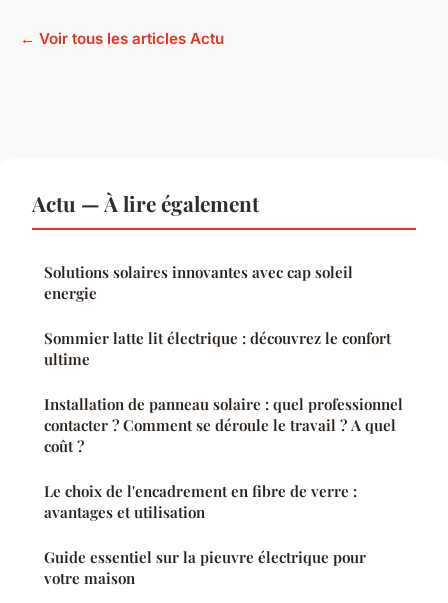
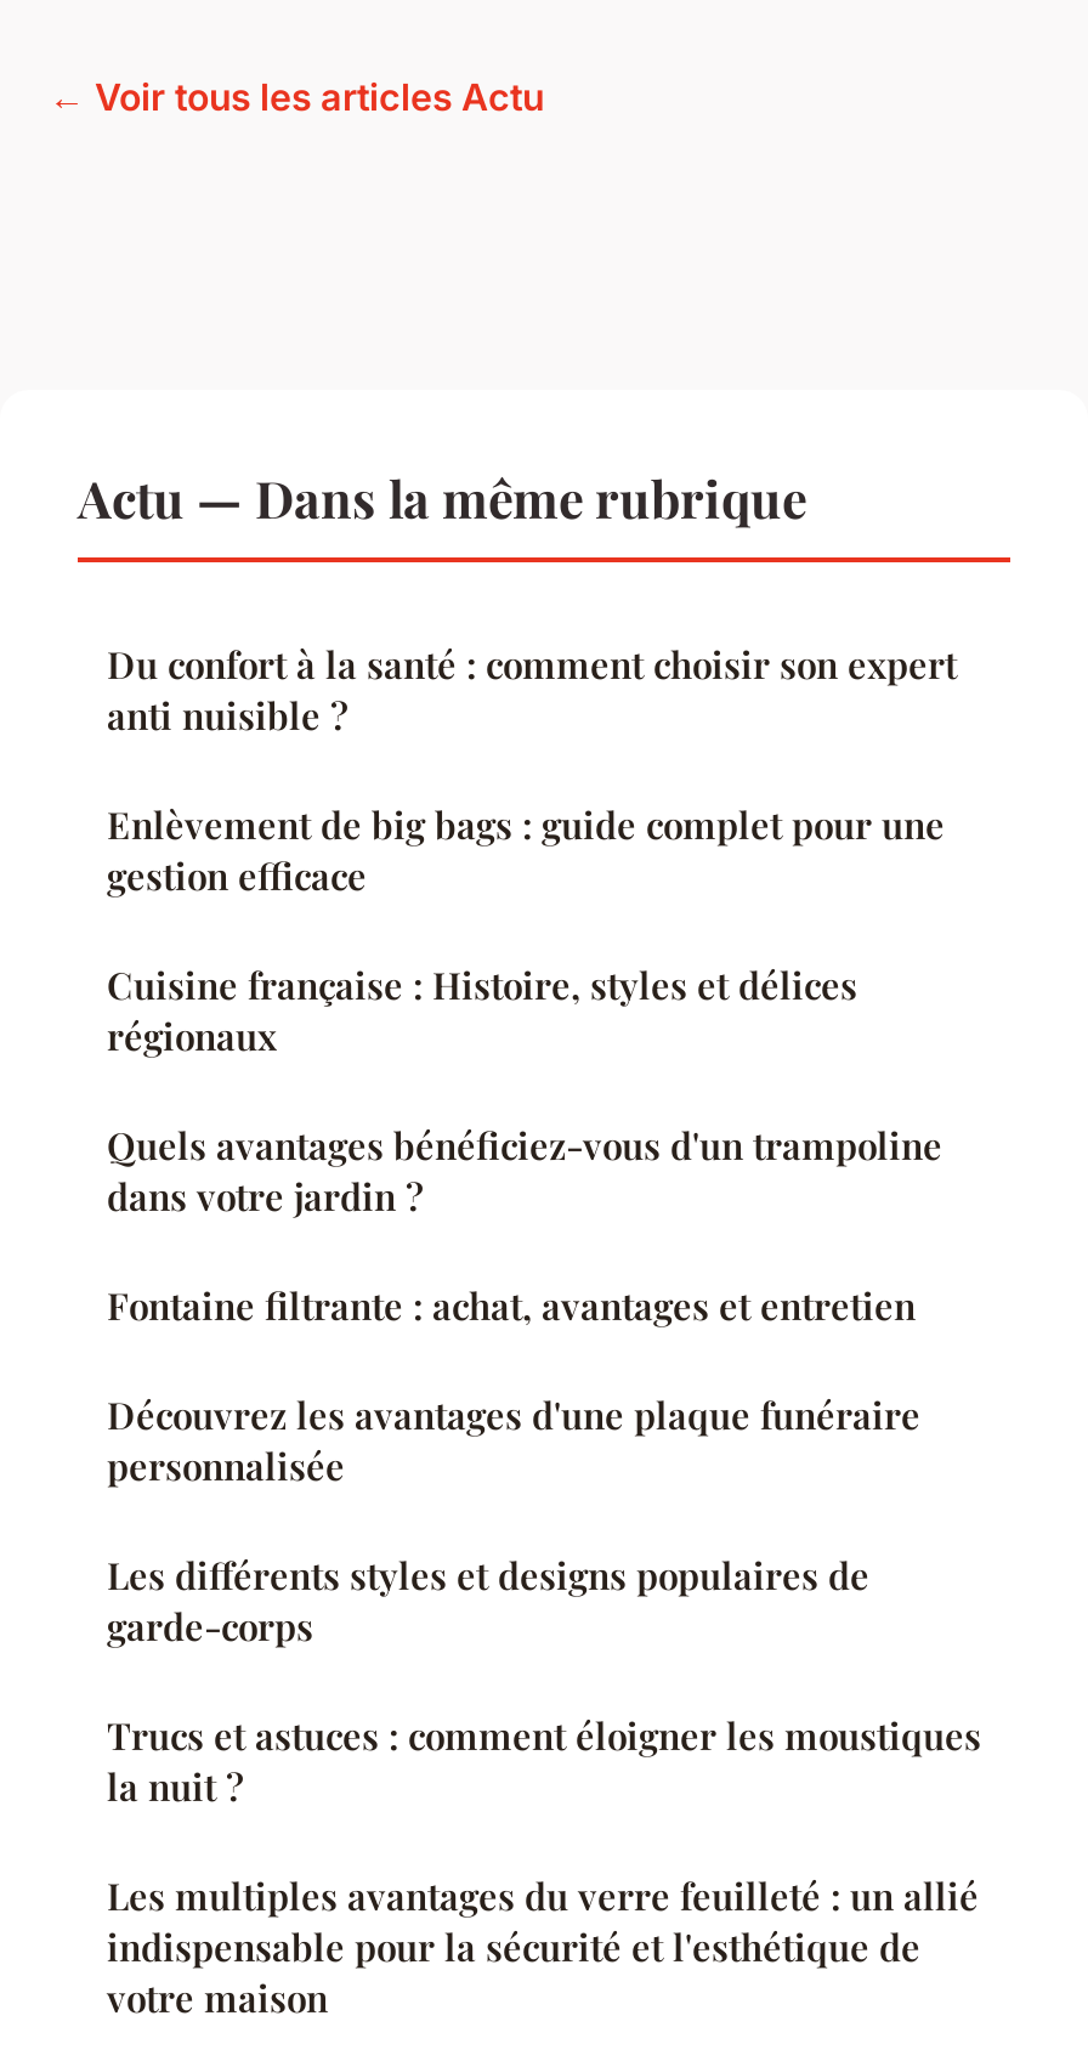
- Actu — À lire également
- Solutions solaires innovantes avec cap soleil
- energie
- Sommier latte lit électrique : découvrez le confort
- ultime
- Installation de panneau solaire : quel professionnel
- contacter ? Comment se déroule le travail ? A quel
- coût ?
- Le choix de l'encadrement en fibre de verre :
- avantages et utilisation
- Guide essentiel sur la pieuvre électrique pour
+ Actu — Dans la même rubrique
+ Du confort à la santé : comment choisir son expert
+ anti nuisible ?
+ Enlèvement de big bags : guide complet pour une
+ gestion efficace
+ Cuisine française : Histoire, styles et délices
+ régionaux
+ Quels avantages bénéficiez-vous d'un trampoline
+ dans votre jardin ?
+ Fontaine filtrante : achat, avantages et entretien
+ Découvrez les avantages d'une plaque funéraire
+ personnalisée
+ Les différents styles et designs populaires de
+ garde-corps
+ Trucs et astuces : comment éloigner les moustiques
+ la nuit ?
+ Les multiples avantages du verre feuilleté : un allié
+ indispensable pour la sécurité et l'esthétique de
